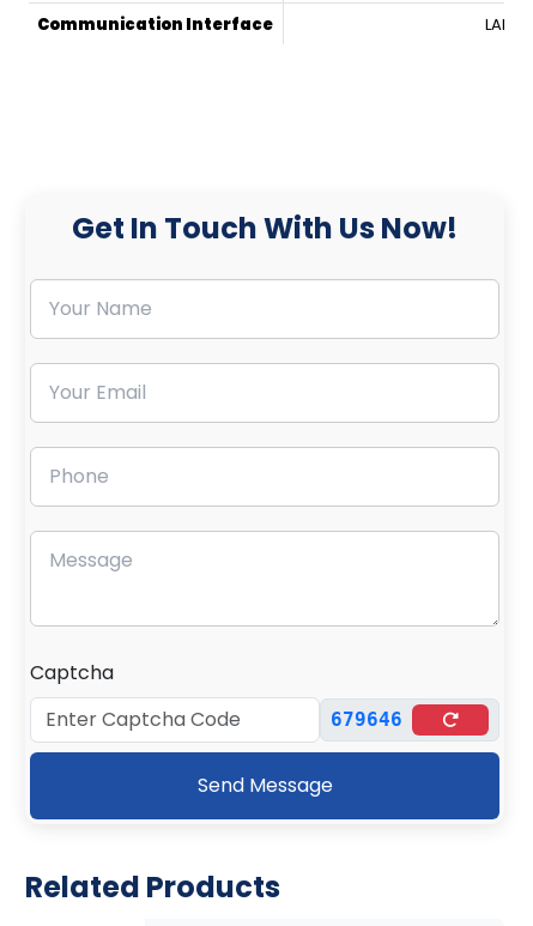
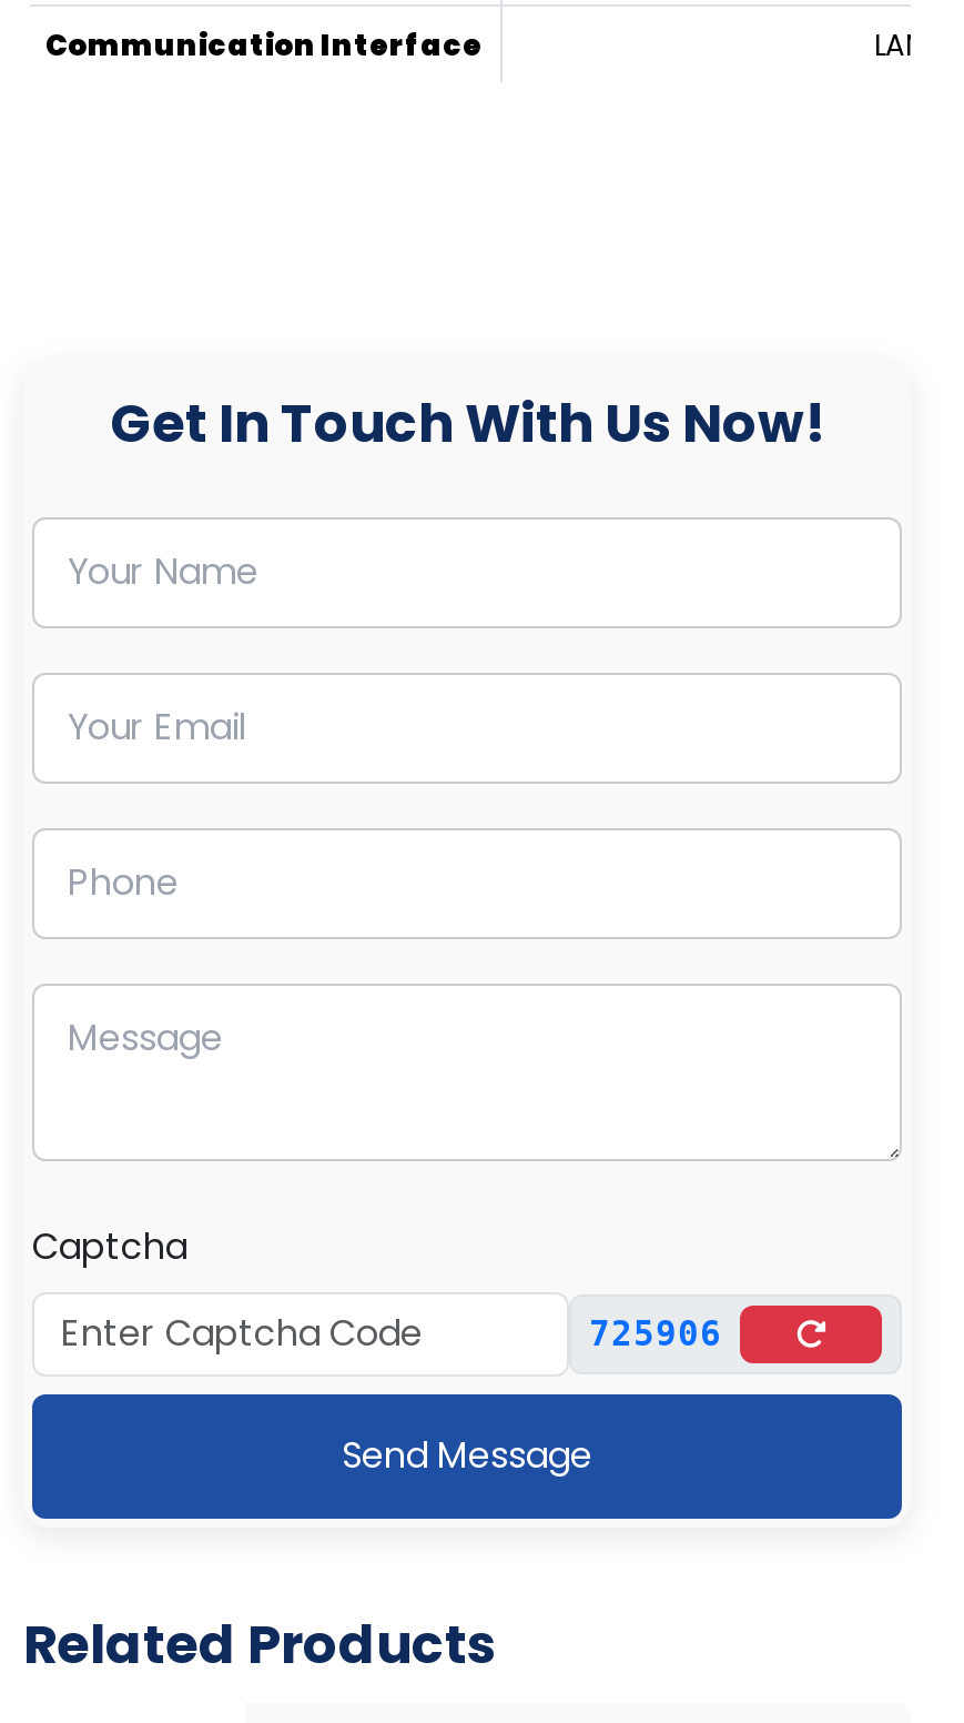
- 679646
+ 725906
